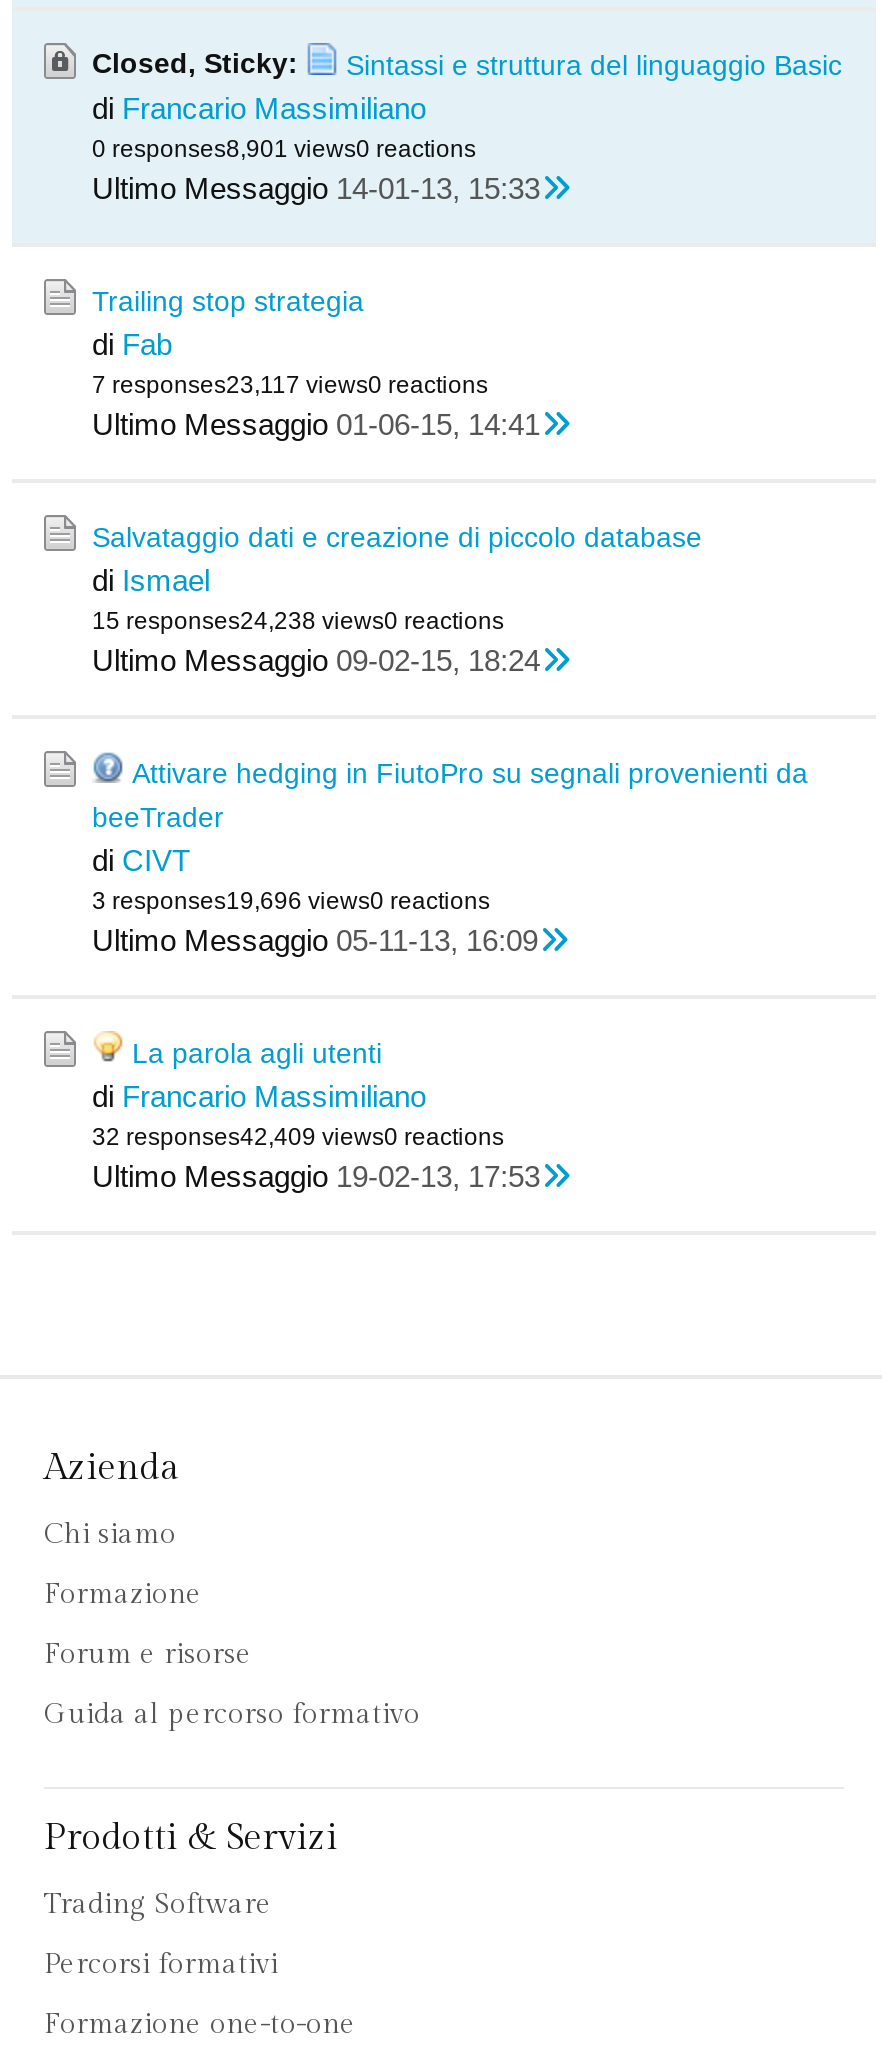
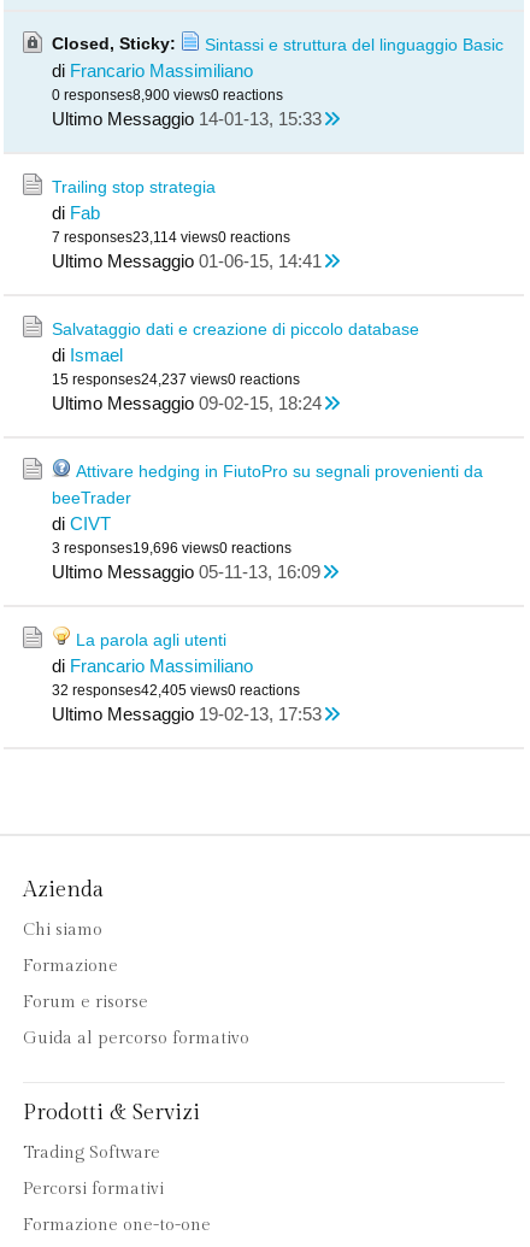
- 0 responses8,901 views0 reactions
+ 0 responses8,900 views0 reactions

- 7 responses23,117 views0 reactions
+ 7 responses23,114 views0 reactions

- 15 responses24,238 views0 reactions
+ 15 responses24,237 views0 reactions

- 32 responses42,409 views0 reactions
+ 32 responses42,405 views0 reactions
